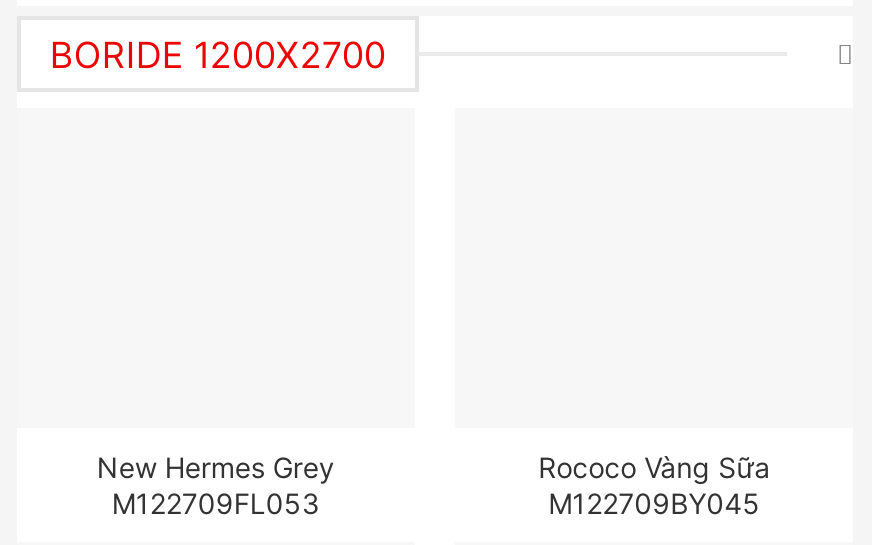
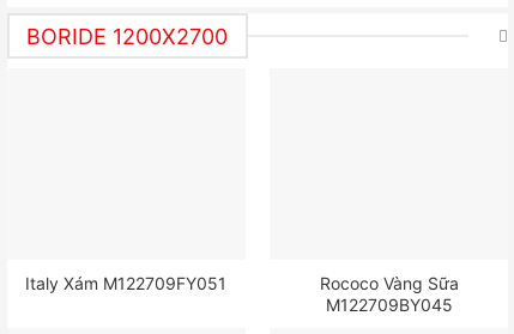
- New Hermes Grey
- M122709FL053
+ Italy Xám M122709FY051
